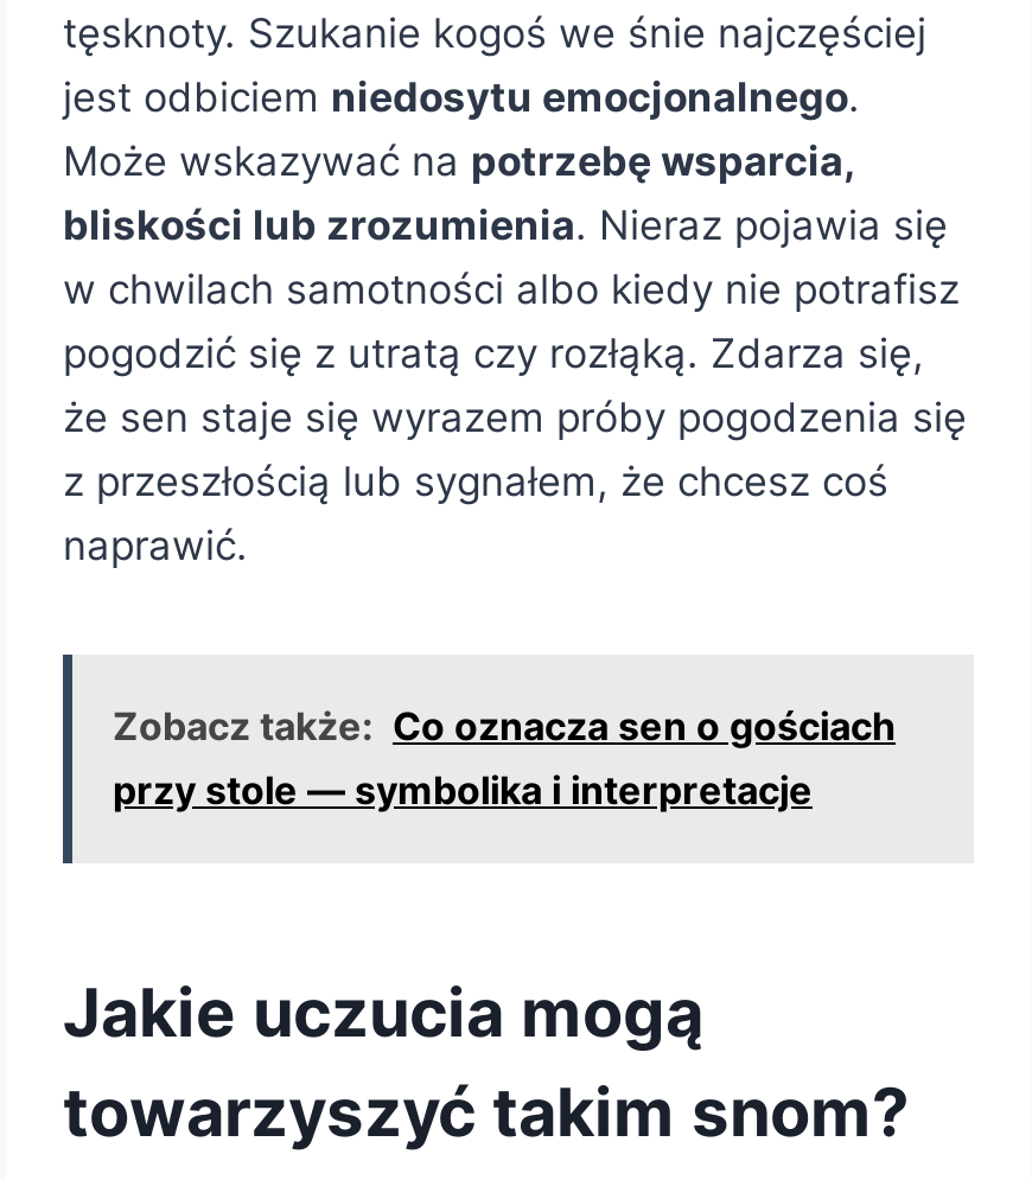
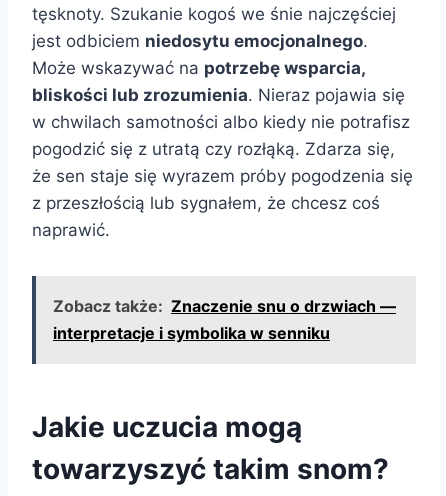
- Zobacz także: Co oznacza sen o gościach
- przy stole — symbolika i interpretacje
+ Zobacz także: Znaczenie snu o drzwiach —
+ interpretacje i symbolika w senniku
